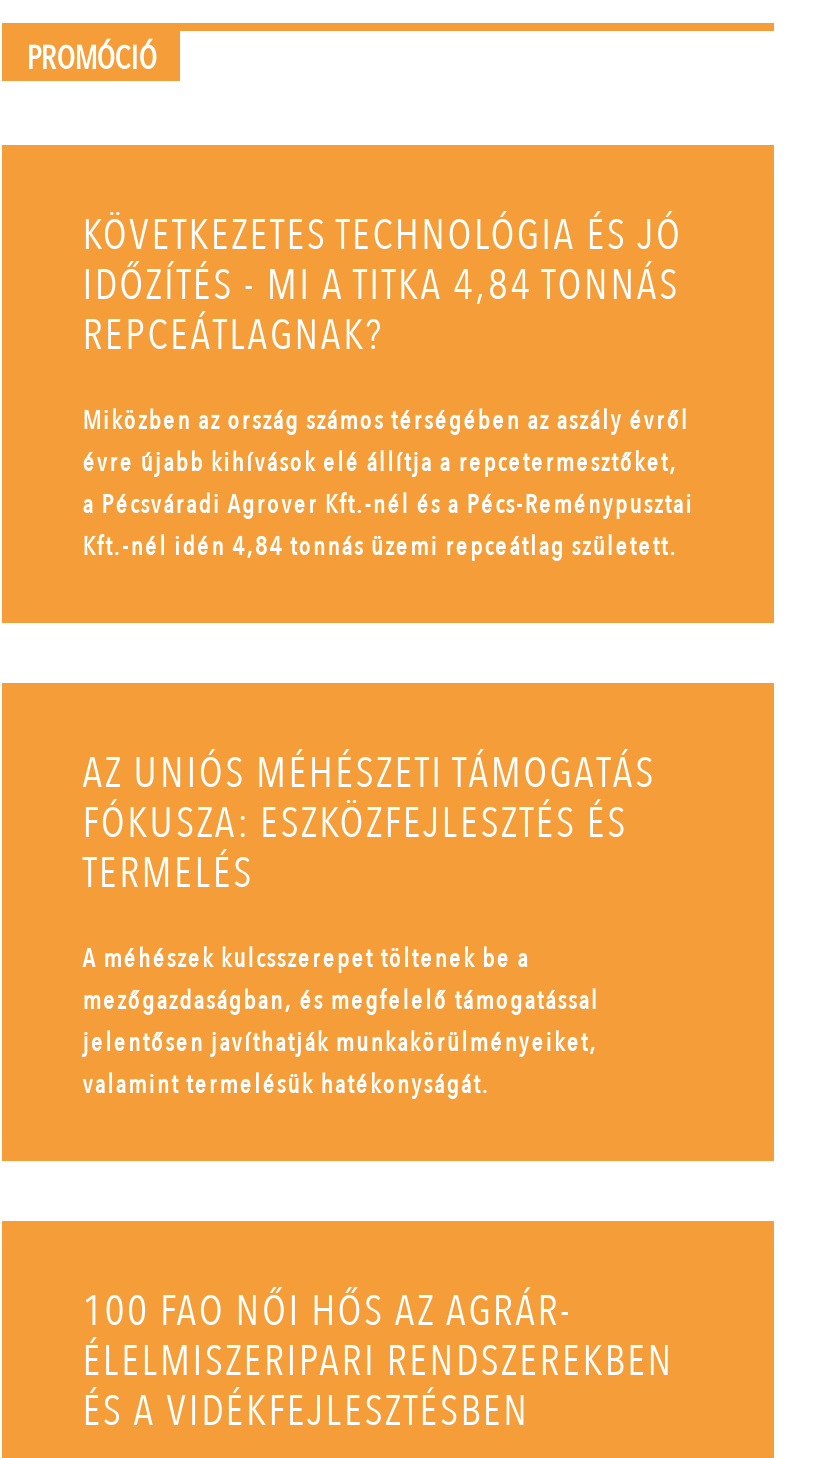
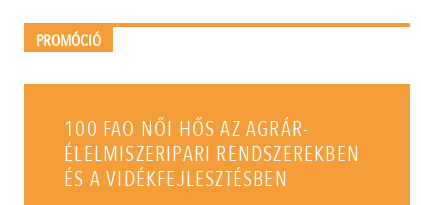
- KÖVETKEZETES TECHNOLÓGIA ÉS JÓ
- IDŐZÍTÉS - MI A TITKA 4,84 TONNÁS
- REPCEÁTLAGNAK?
- Miközben az ország számos térségében az aszály évről
- évre újabb kihívások elé állítja a repcetermesztőket,
- a Pécsváradi Agrover Kft.-nél és a Pécs-Reménypusztai
- Kft.-nél idén 4,84 tonnás üzemi repceátlag született.

- AZ UNIÓS MÉHÉSZETI TÁMOGATÁS
- FÓKUSZA: ESZKÖZFEJLESZTÉS ÉS
- TERMELÉS
- A méhészek kulcsszerepet töltenek be a
- mezőgazdaságban, és megfelelő támogatással
- jelentősen javíthatják munkakörülményeiket,
- valamint termelésük hatékonyságát.
